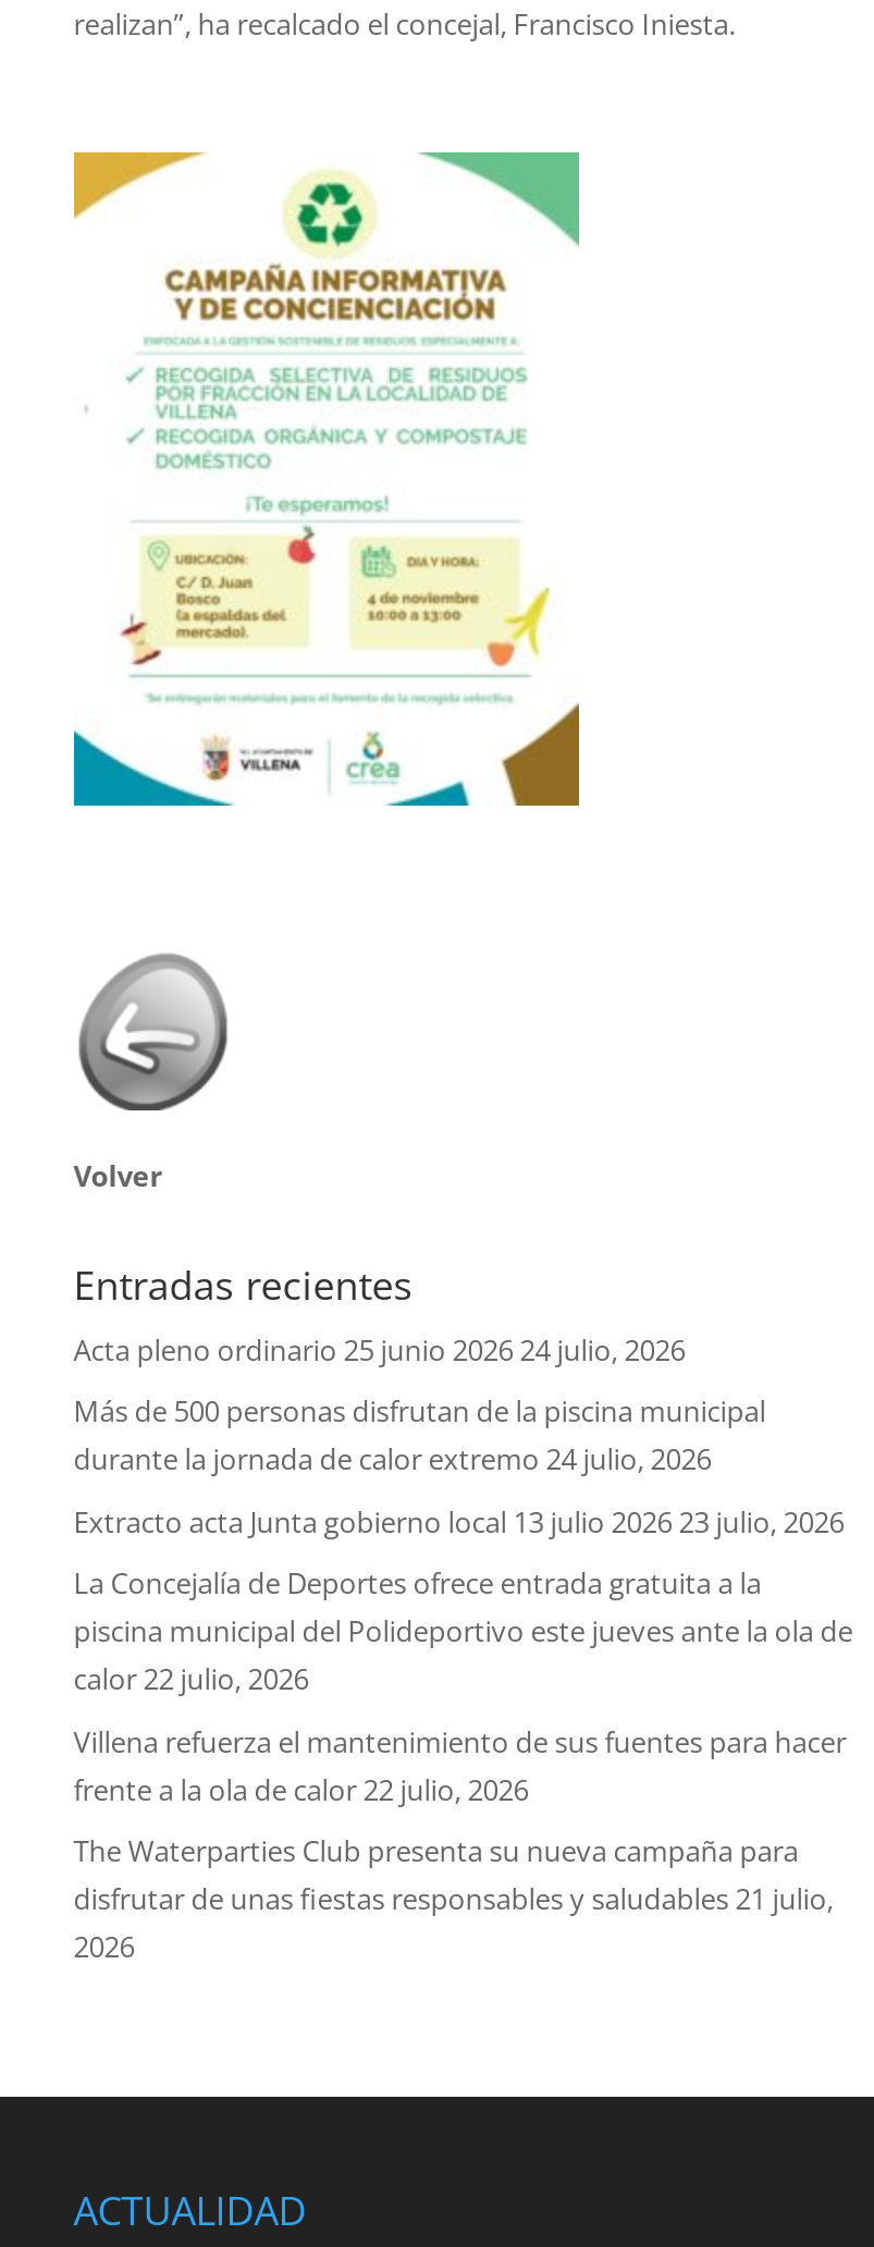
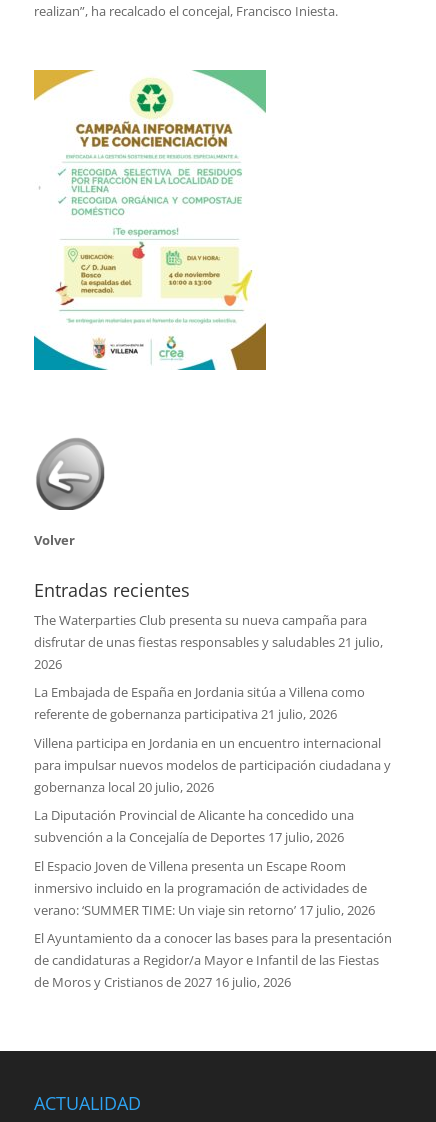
- Acta pleno ordinario 25 junio 2026 24 julio, 2026
- Más de 500 personas disfrutan de la piscina municipal
- durante la jornada de calor extremo 24 julio, 2026
- Extracto acta Junta gobierno local 13 julio 2026 23 julio, 2026
- La Concejalía de Deportes ofrece entrada gratuita a la
- piscina municipal del Polideportivo este jueves ante la ola de
- calor 22 julio, 2026
- Villena refuerza el mantenimiento de sus fuentes para hacer
- frente a la ola de calor 22 julio, 2026

moved up: The Waterparties Club presenta su nueva campaña para | disfrutar de unas fiestas responsables y saludables 21 julio, | 2026

+ La Embajada de España en Jordania sitúa a Villena como
+ referente de gobernanza participativa 21 julio, 2026
+ Villena participa en Jordania en un encuentro internacional
+ para impulsar nuevos modelos de participación ciudadana y
+ gobernanza local 20 julio, 2026
+ La Diputación Provincial de Alicante ha concedido una
+ subvención a la Concejalía de Deportes 17 julio, 2026
+ El Espacio Joven de Villena presenta un Escape Room
+ inmersivo incluido en la programación de actividades de
+ verano: ‘SUMMER TIME: Un viaje sin retorno’ 17 julio, 2026
+ El Ayuntamiento da a conocer las bases para la presentación
+ de candidaturas a Regidor/a Mayor e Infantil de las Fiestas
+ de Moros y Cristianos de 2027 16 julio, 2026
